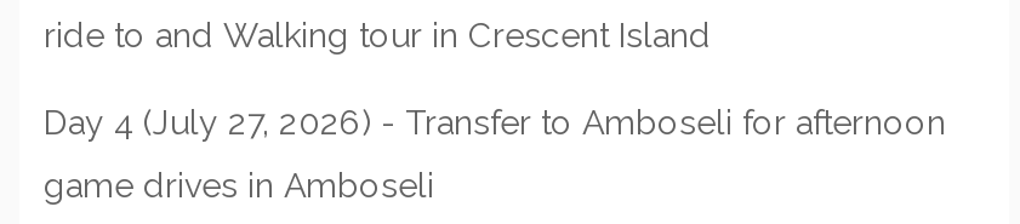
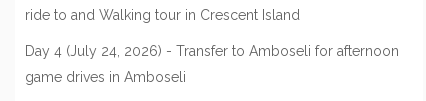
- Day 4 (July 27, 2026) - Transfer to Amboseli for afternoon
+ Day 4 (July 24, 2026) - Transfer to Amboseli for afternoon
